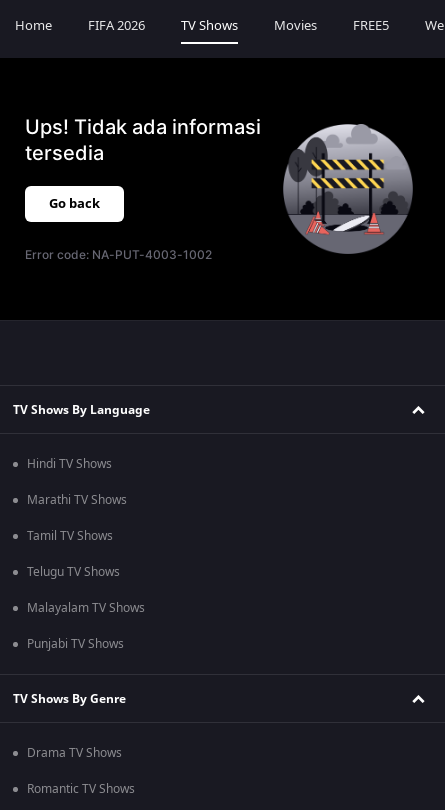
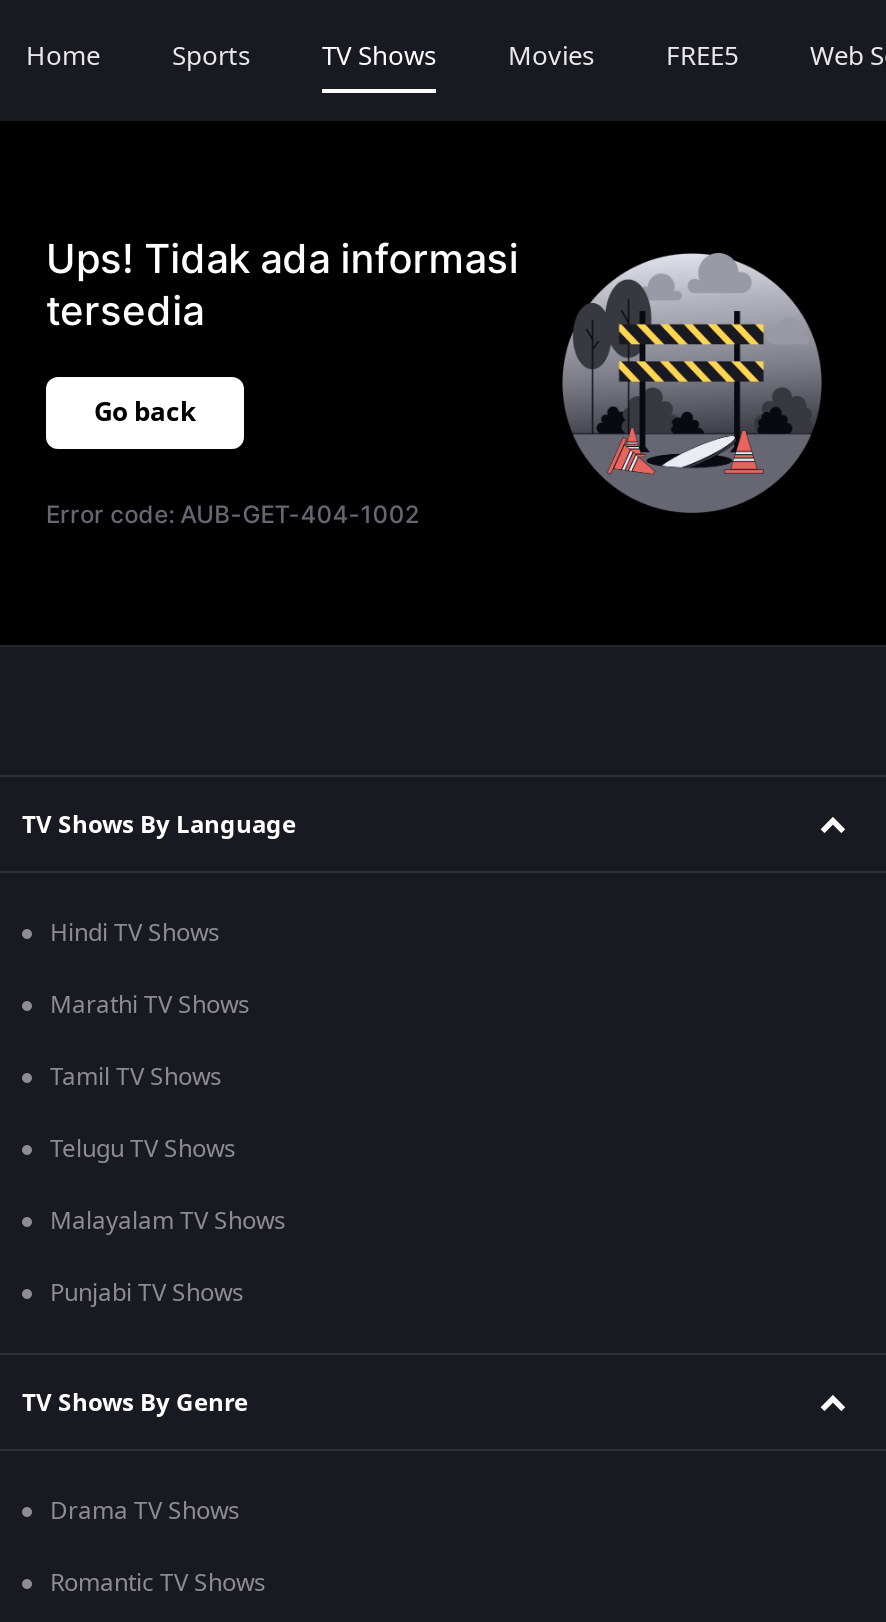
- FIFA 2026
+ Sports

- Error code: NA-PUT-4003-1002
+ Error code: AUB-GET-404-1002
